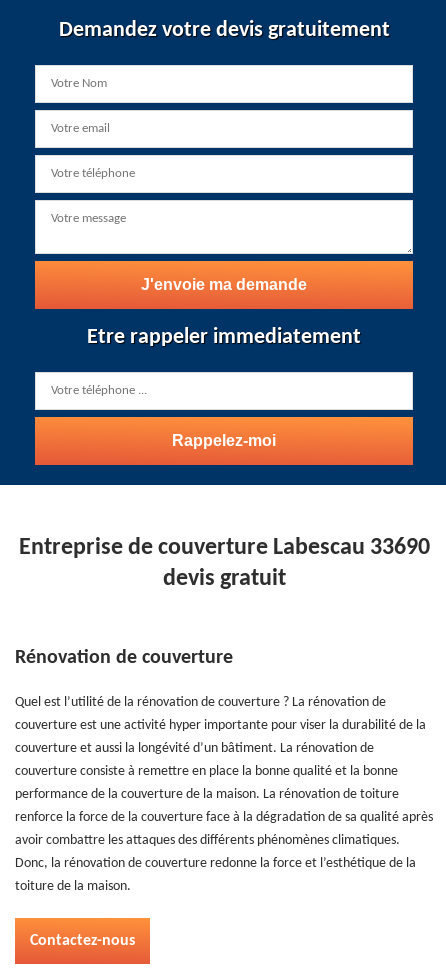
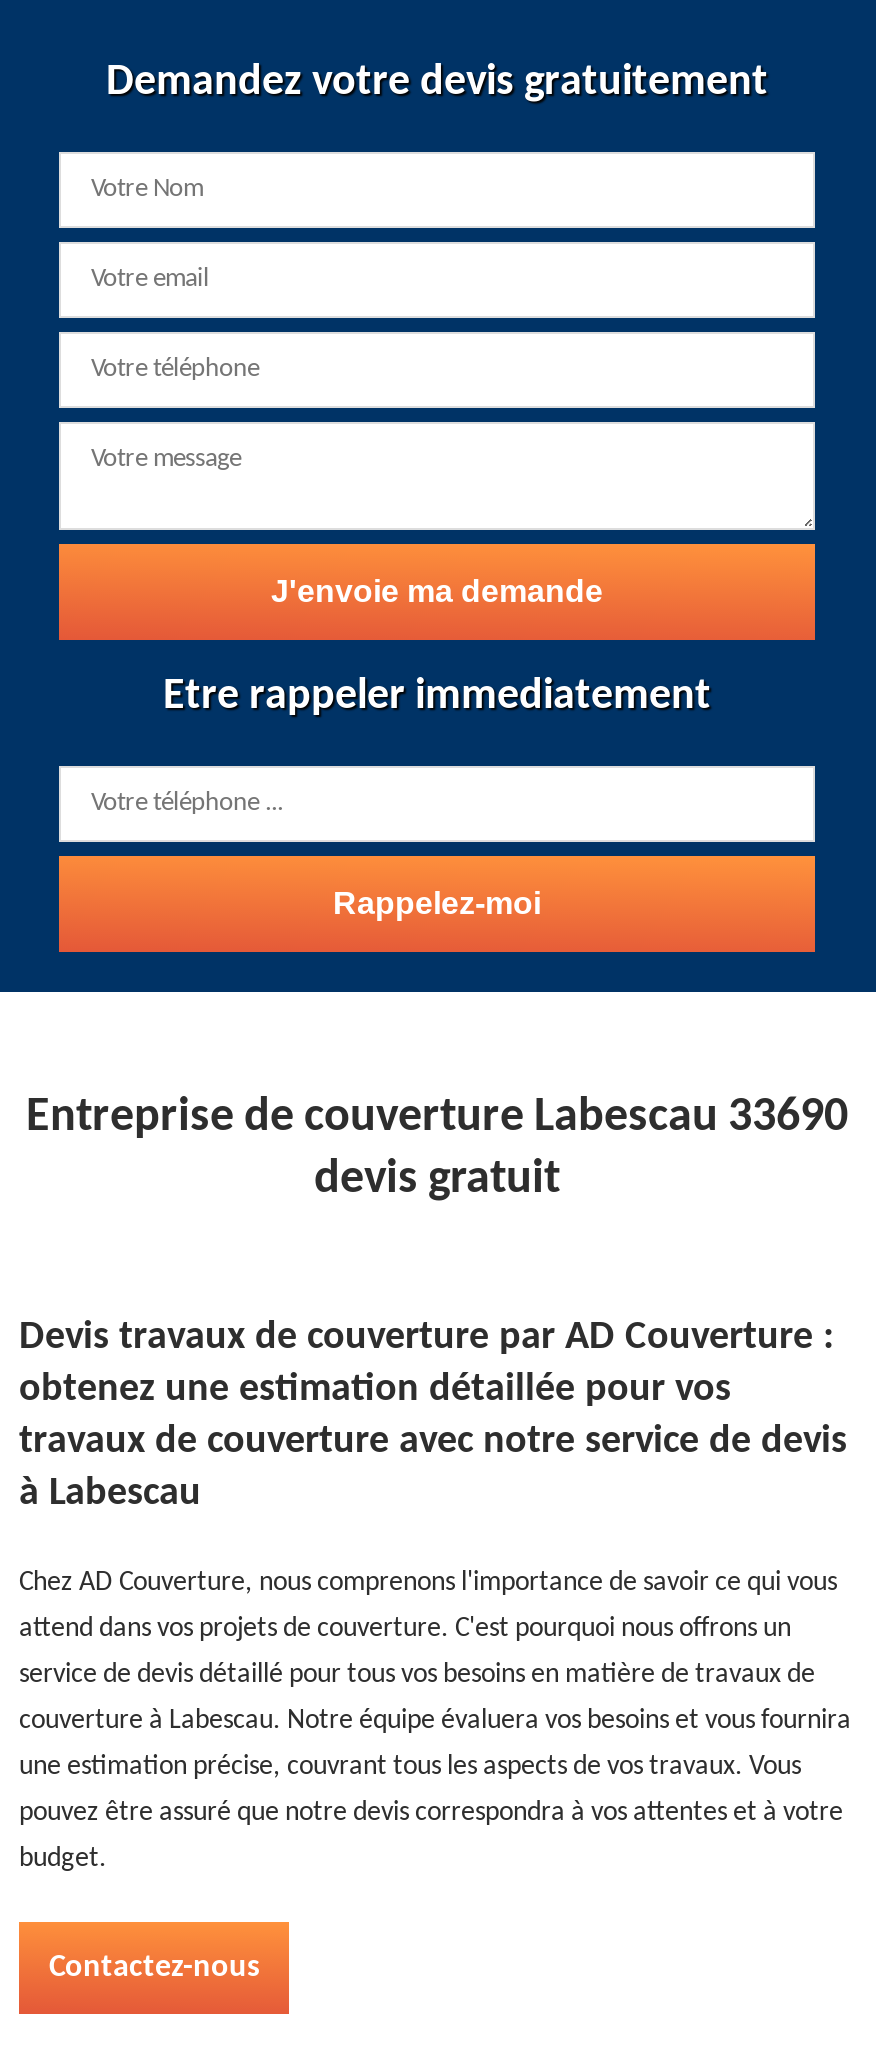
- Rénovation de couverture
- Quel est l’utilité de la rénovation de couverture ? La rénovation de
- couverture est une activité hyper importante pour viser la durabilité de la
- couverture et aussi la longévité d’un bâtiment. La rénovation de
- couverture consiste à remettre en place la bonne qualité et la bonne
- performance de la couverture de la maison. La rénovation de toiture
- renforce la force de la couverture face à la dégradation de sa qualité après
- avoir combattre les attaques des différents phénomènes climatiques.
- Donc, la rénovation de couverture redonne la force et l’esthétique de la
- toiture de la maison.
+ Devis travaux de couverture par AD Couverture :
+ obtenez une estimation détaillée pour vos
+ travaux de couverture avec notre service de devis
+ à Labescau
+ Chez AD Couverture, nous comprenons l'importance de savoir ce qui vous
+ attend dans vos projets de couverture. C'est pourquoi nous offrons un
+ service de devis détaillé pour tous vos besoins en matière de travaux de
+ couverture à Labescau. Notre équipe évaluera vos besoins et vous fournira
+ une estimation précise, couvrant tous les aspects de vos travaux. Vous
+ pouvez être assuré que notre devis correspondra à vos attentes et à votre
+ budget.
